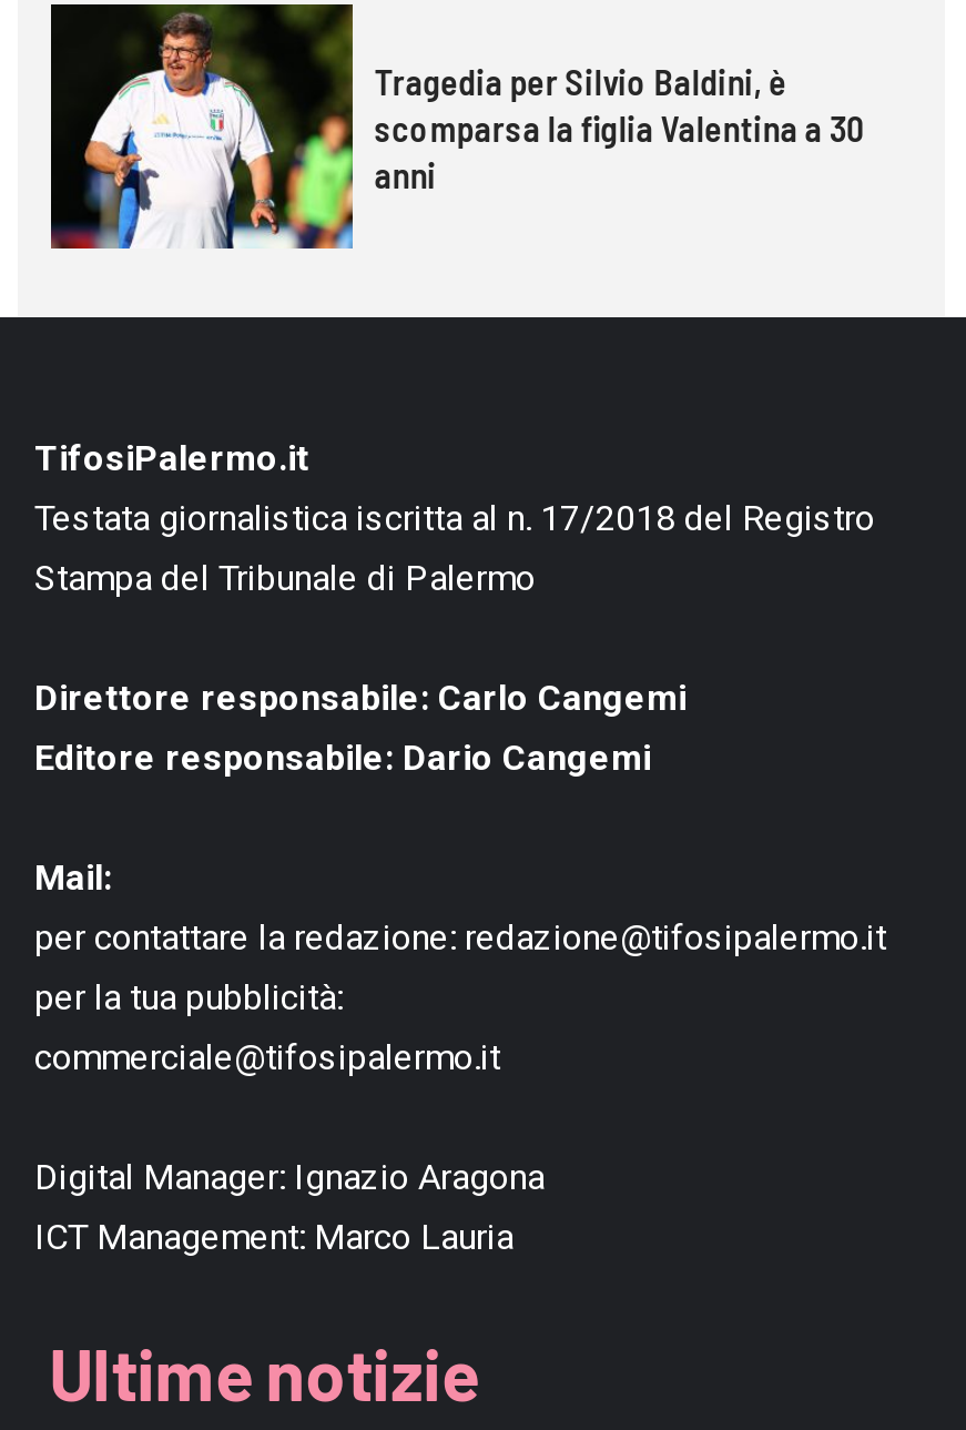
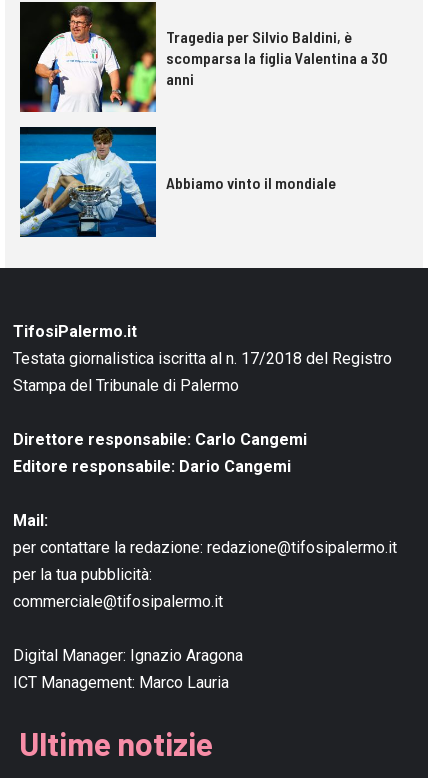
+ [image]
+ Abbiamo vinto il mondiale
